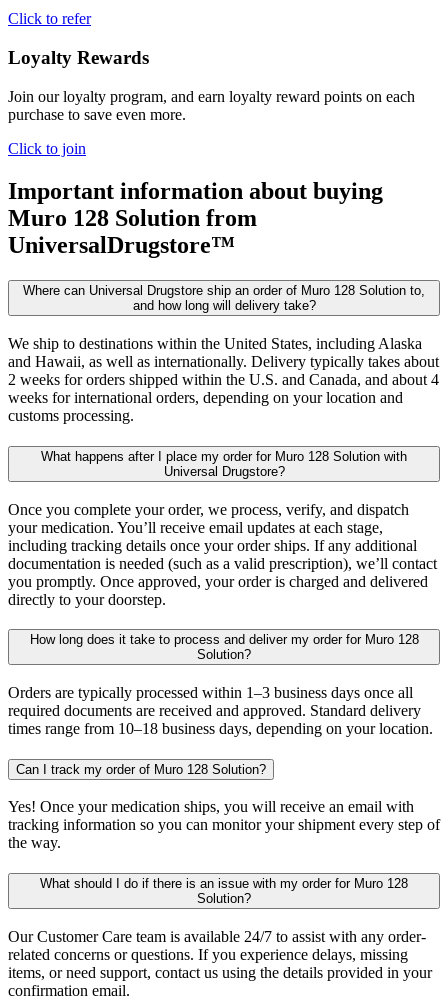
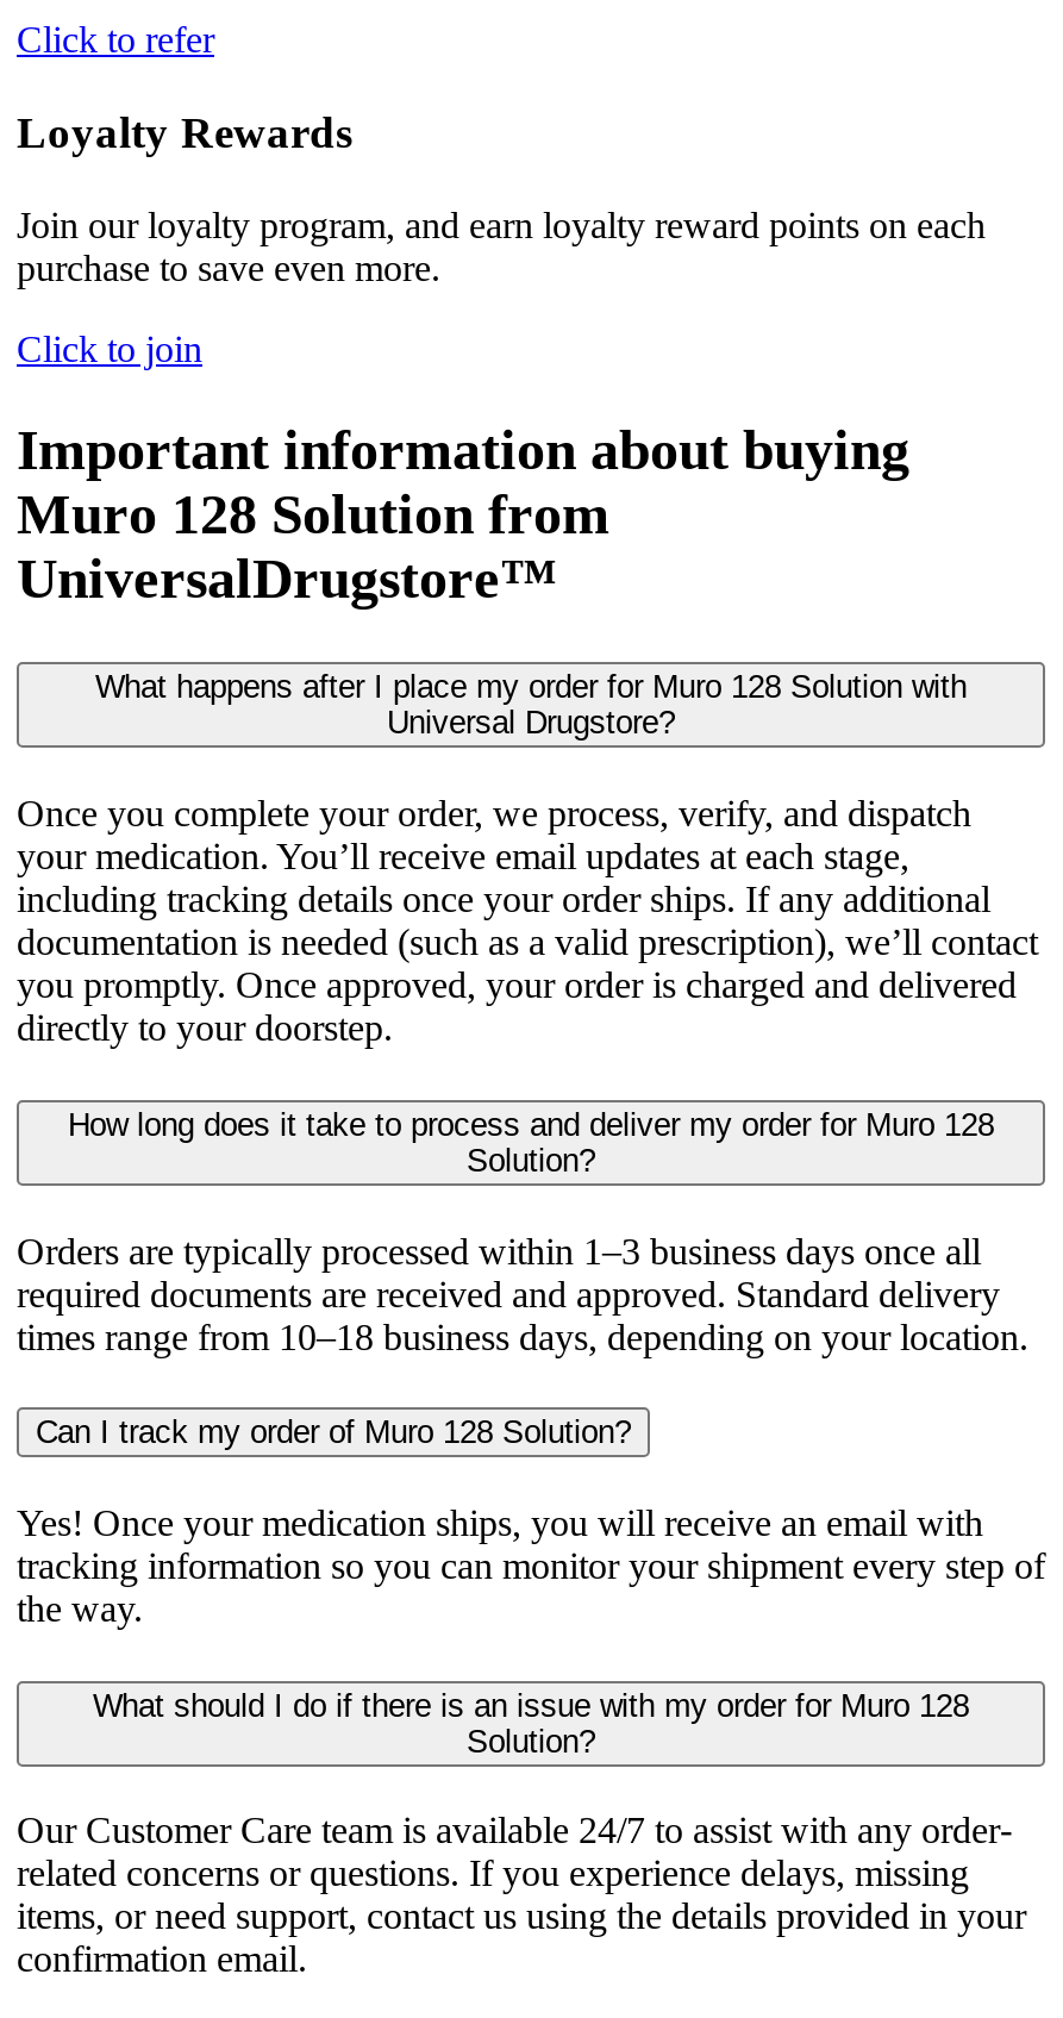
- Where can Universal Drugstore ship an order of Muro 128 Solution to,
- and how long will delivery take?
- We ship to destinations within the United States, including Alaska
- and Hawaii, as well as internationally. Delivery typically takes about
- 2 weeks for orders shipped within the U.S. and Canada, and about 4
- weeks for international orders, depending on your location and
- customs processing.
